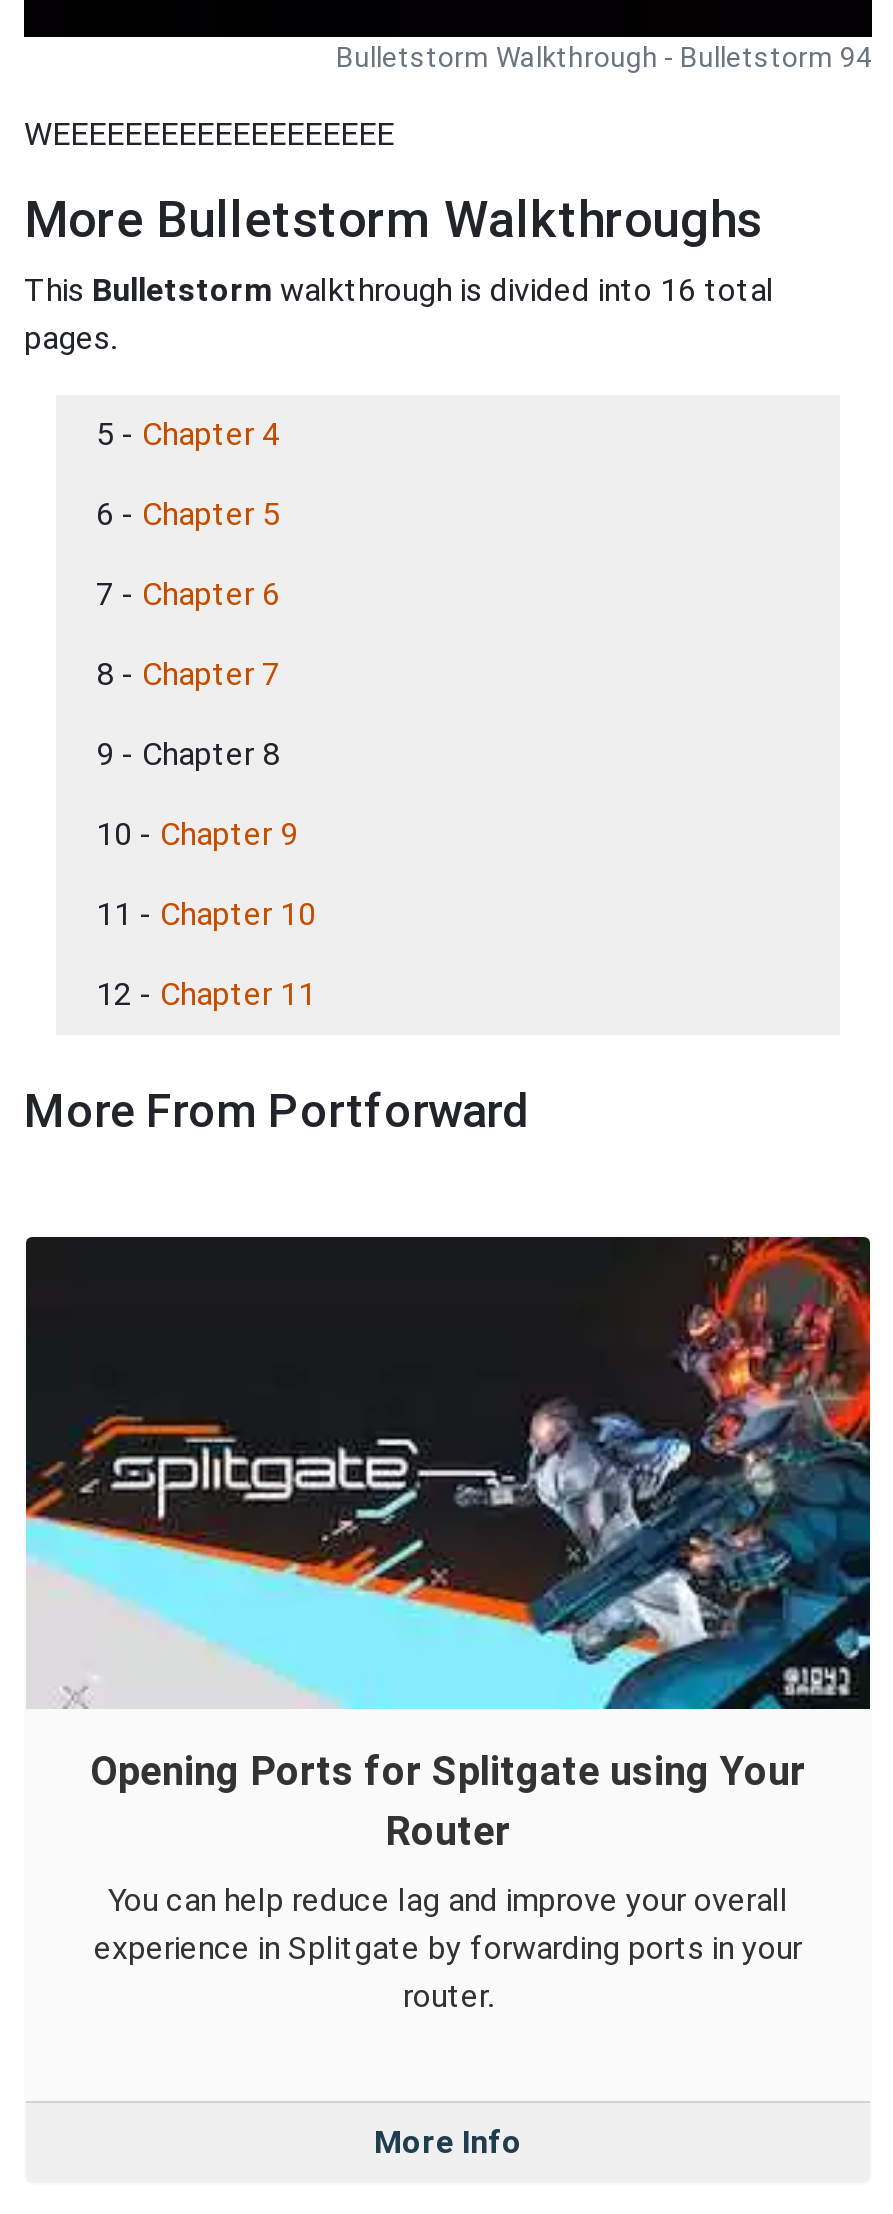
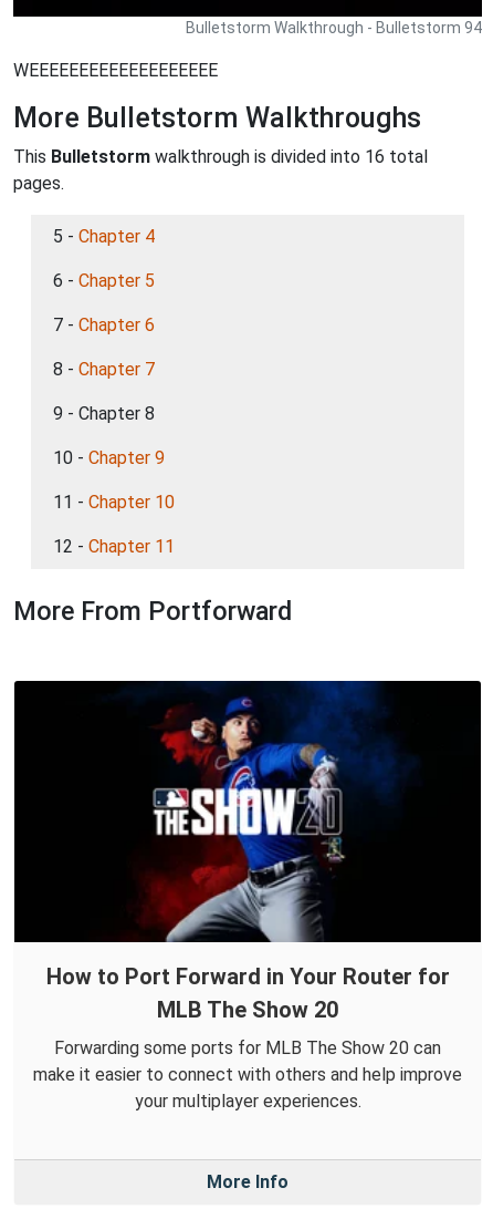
- [image]
- Opening Ports for Splitgate using Your
- Router
+ [image]
+ How to Port Forward in Your Router for
+ MLB The Show 20

- You can help reduce lag and improve your overall
- experience in Splitgate by forwarding ports in your
- router.
+ Forwarding some ports for MLB The Show 20 can
+ make it easier to connect with others and help improve
+ your multiplayer experiences.
